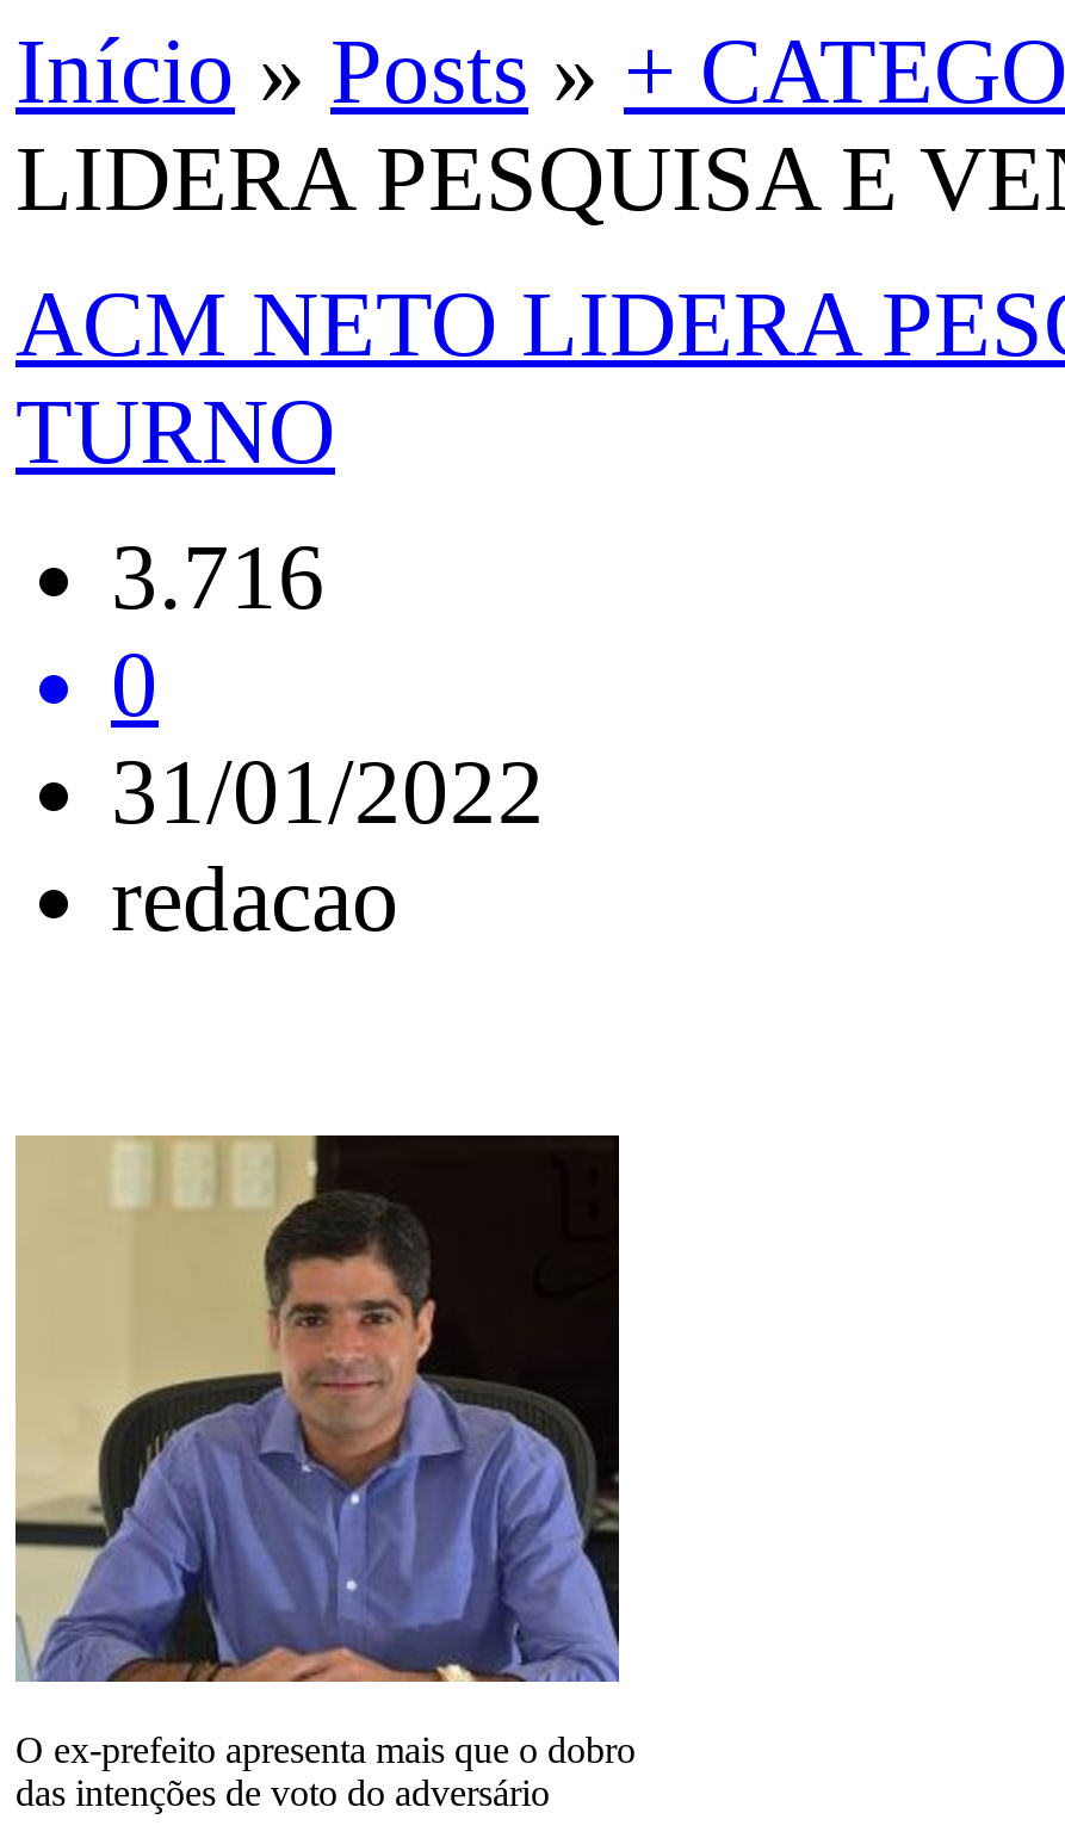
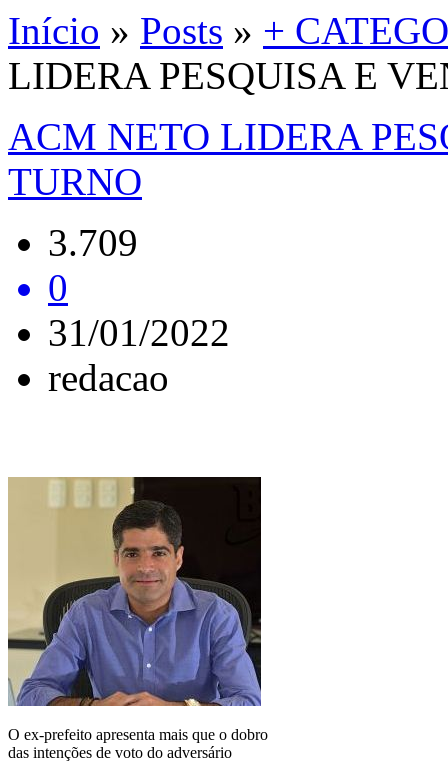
- 3.716
+ 3.709
